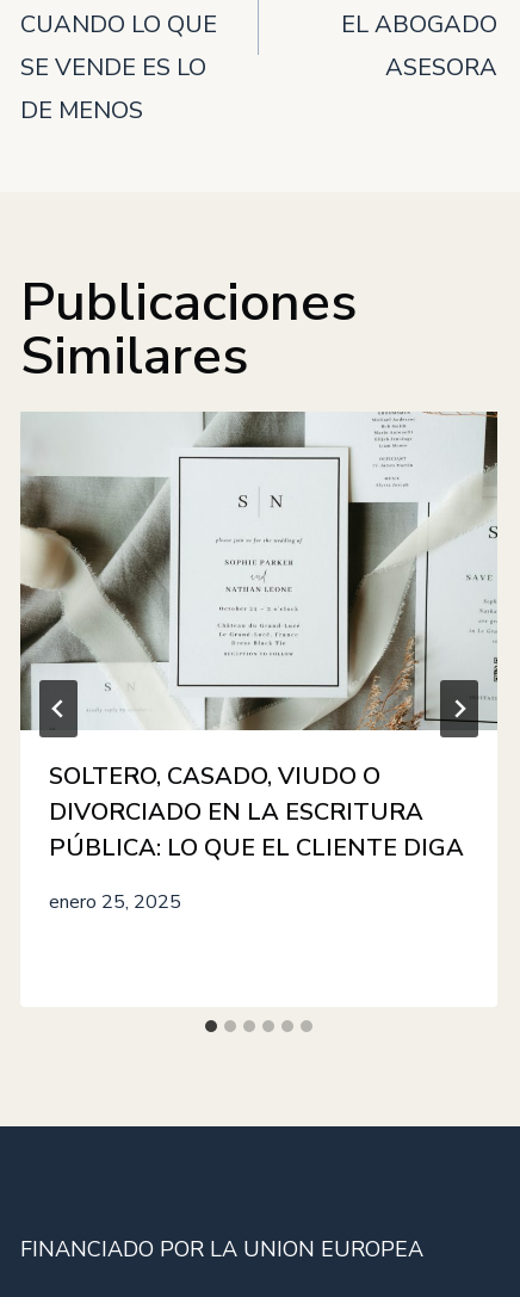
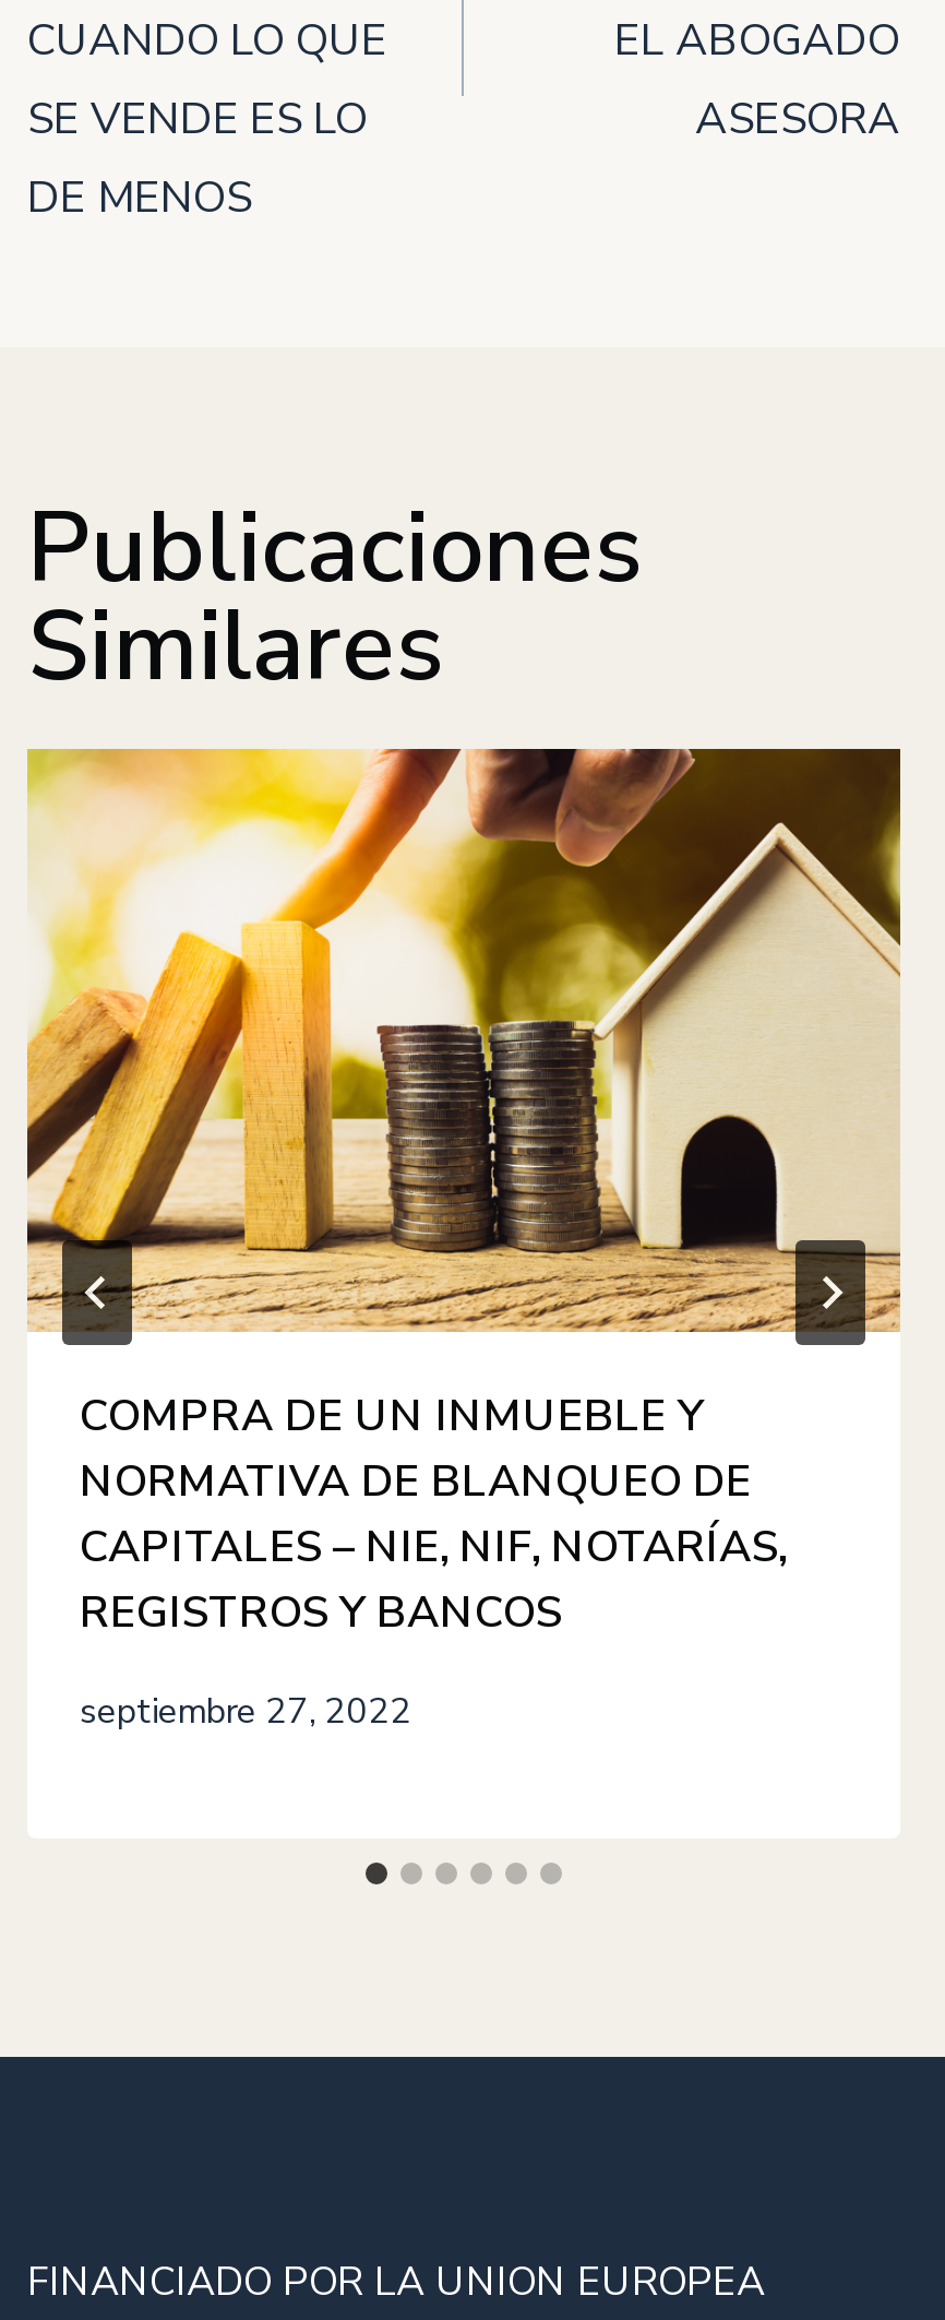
- [image]
- SOLTERO, CASADO, VIUDO O
- DIVORCIADO EN LA ESCRITURA
- PÚBLICA: LO QUE EL CLIENTE DIGA
+ [image]
+ COMPRA DE UN INMUEBLE Y
+ NORMATIVA DE BLANQUEO DE
+ CAPITALES – NIE, NIF, NOTARÍAS,
+ REGISTROS Y BANCOS

- enero 25, 2025
+ septiembre 27, 2022
